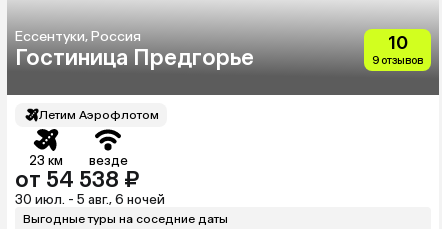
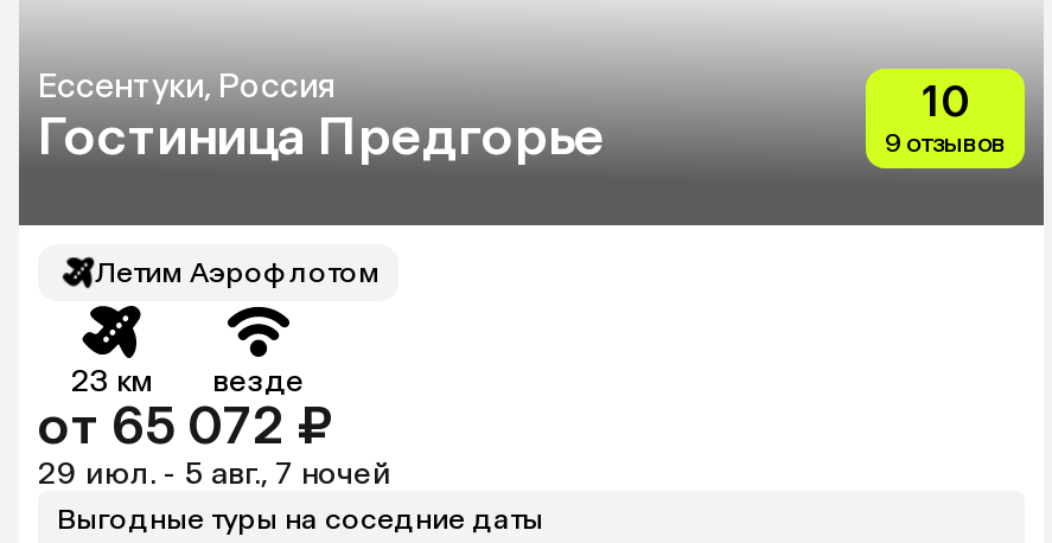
- от 54 538 ₽
+ от 65 072 ₽

- 30 июл. - 5 авг., 6 ночей
+ 29 июл. - 5 авг., 7 ночей
